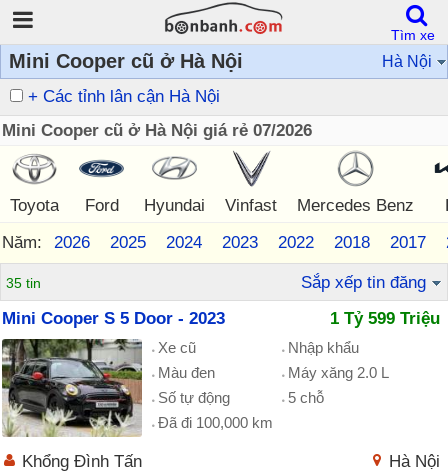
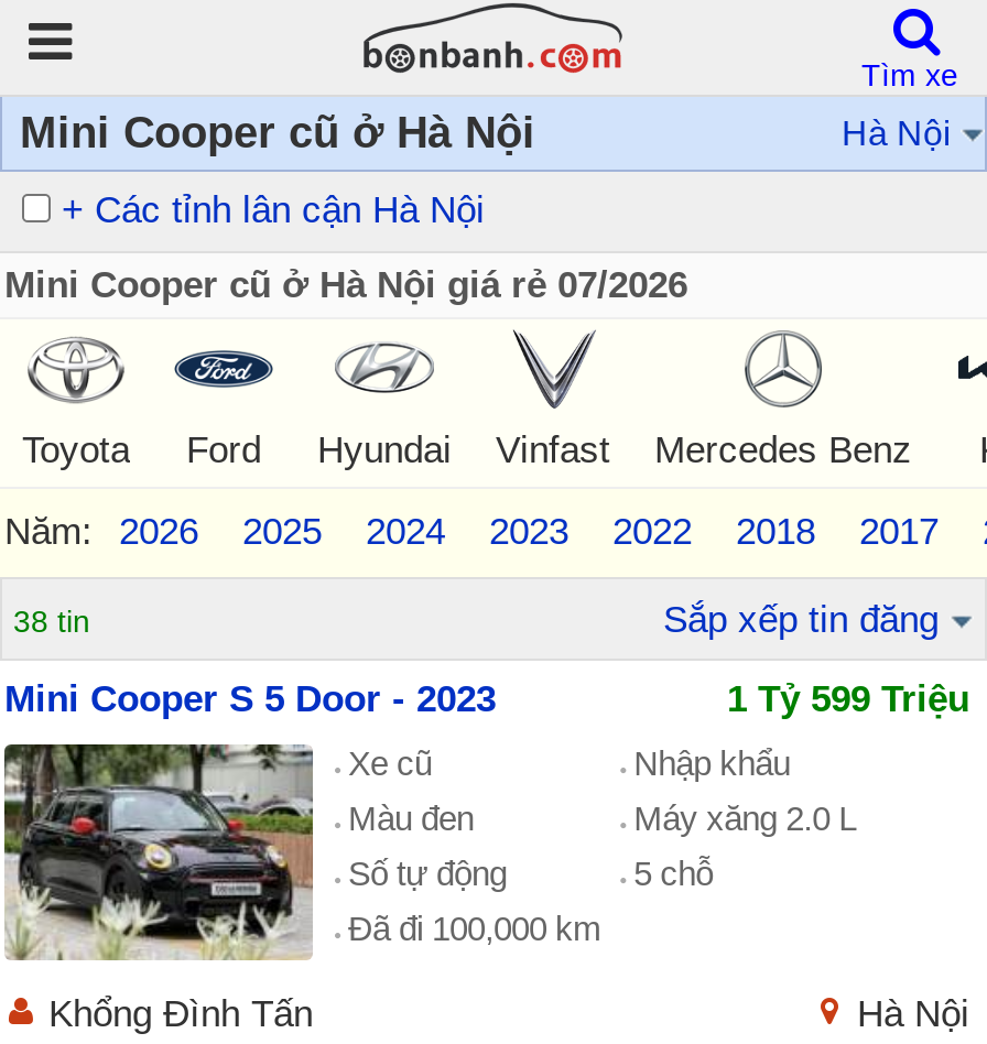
- 35 tin
+ 38 tin
